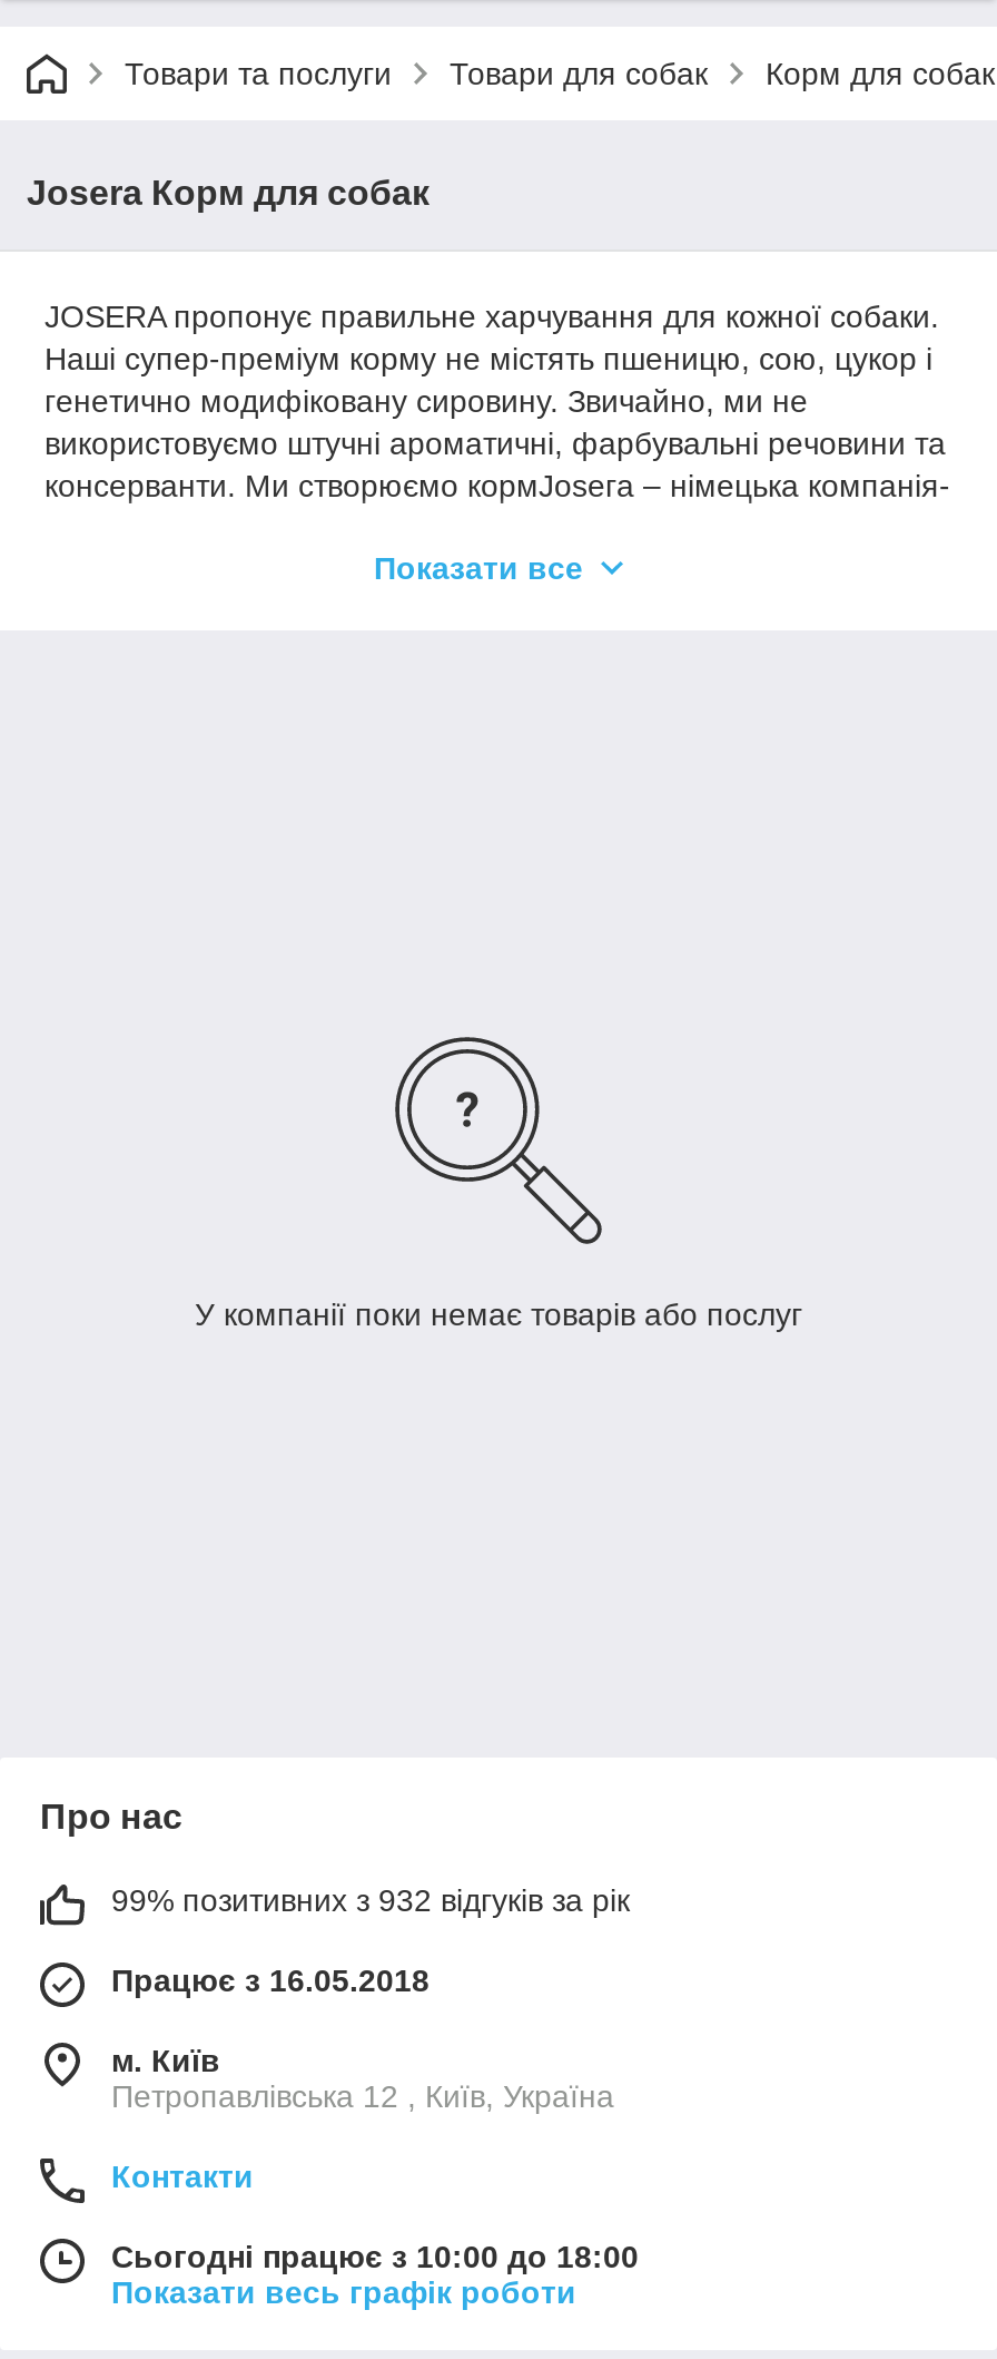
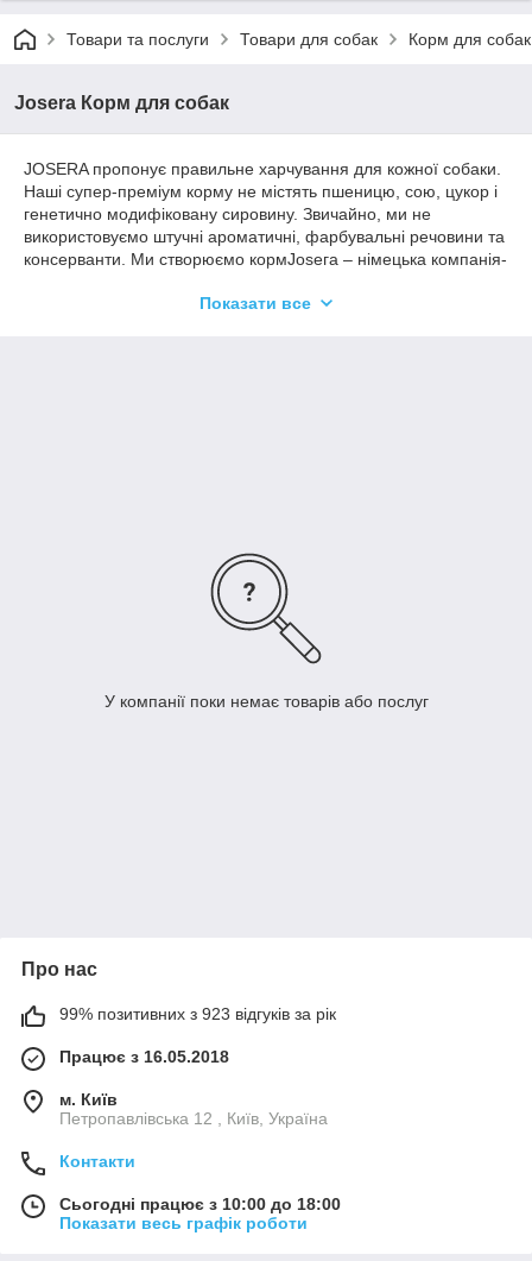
- 99% позитивних з 932 відгуків за рік
+ 99% позитивних з 923 відгуків за рік
